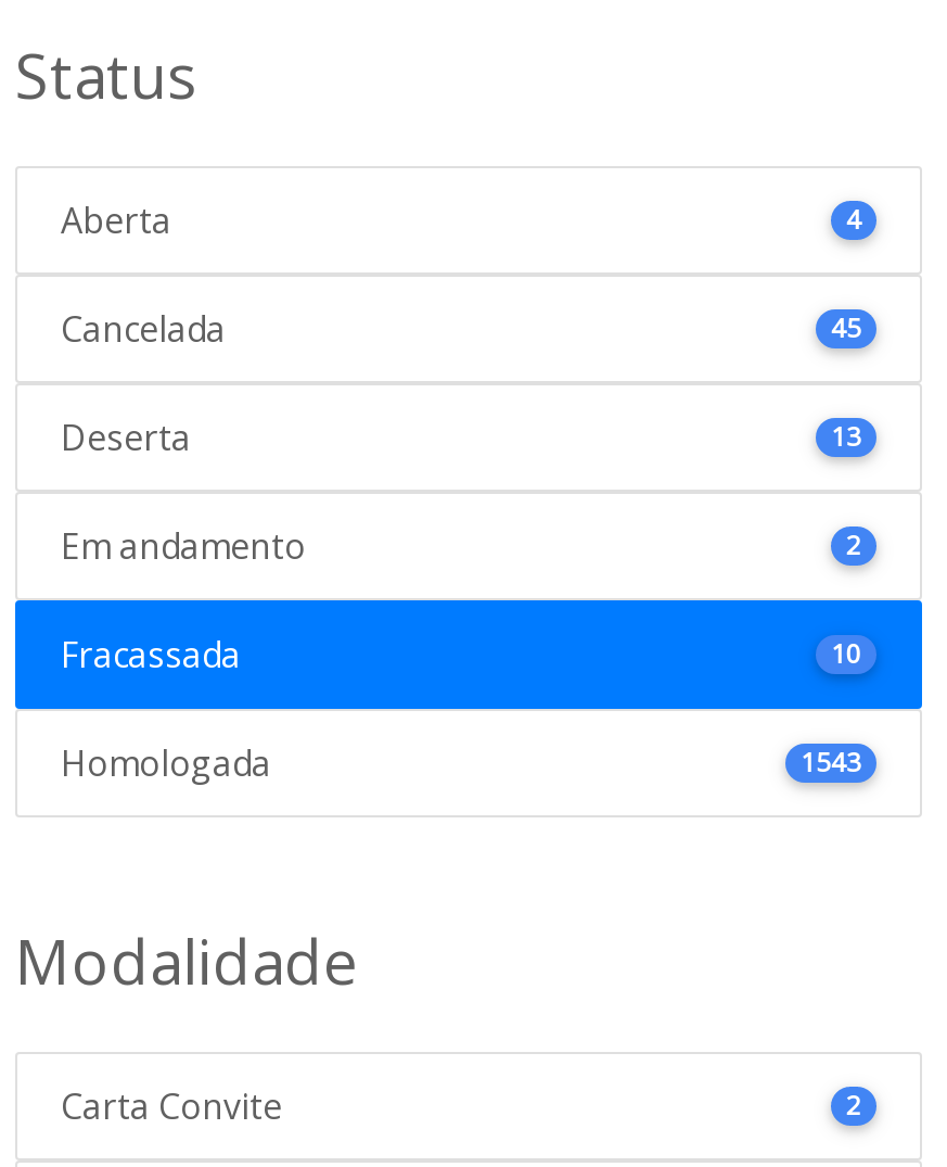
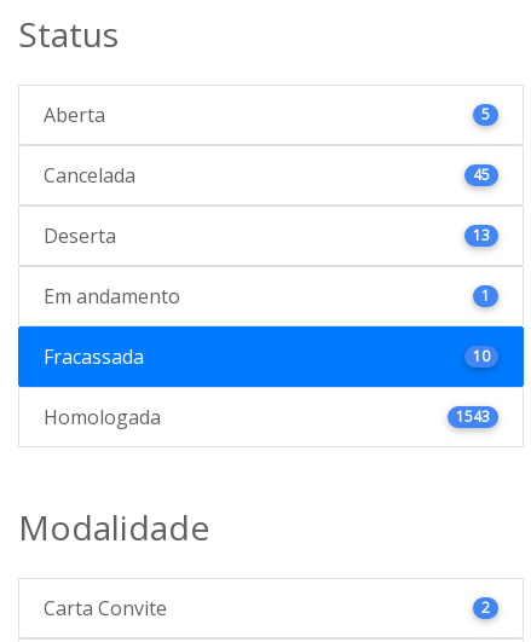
- 4
+ 5

- 2
+ 1
